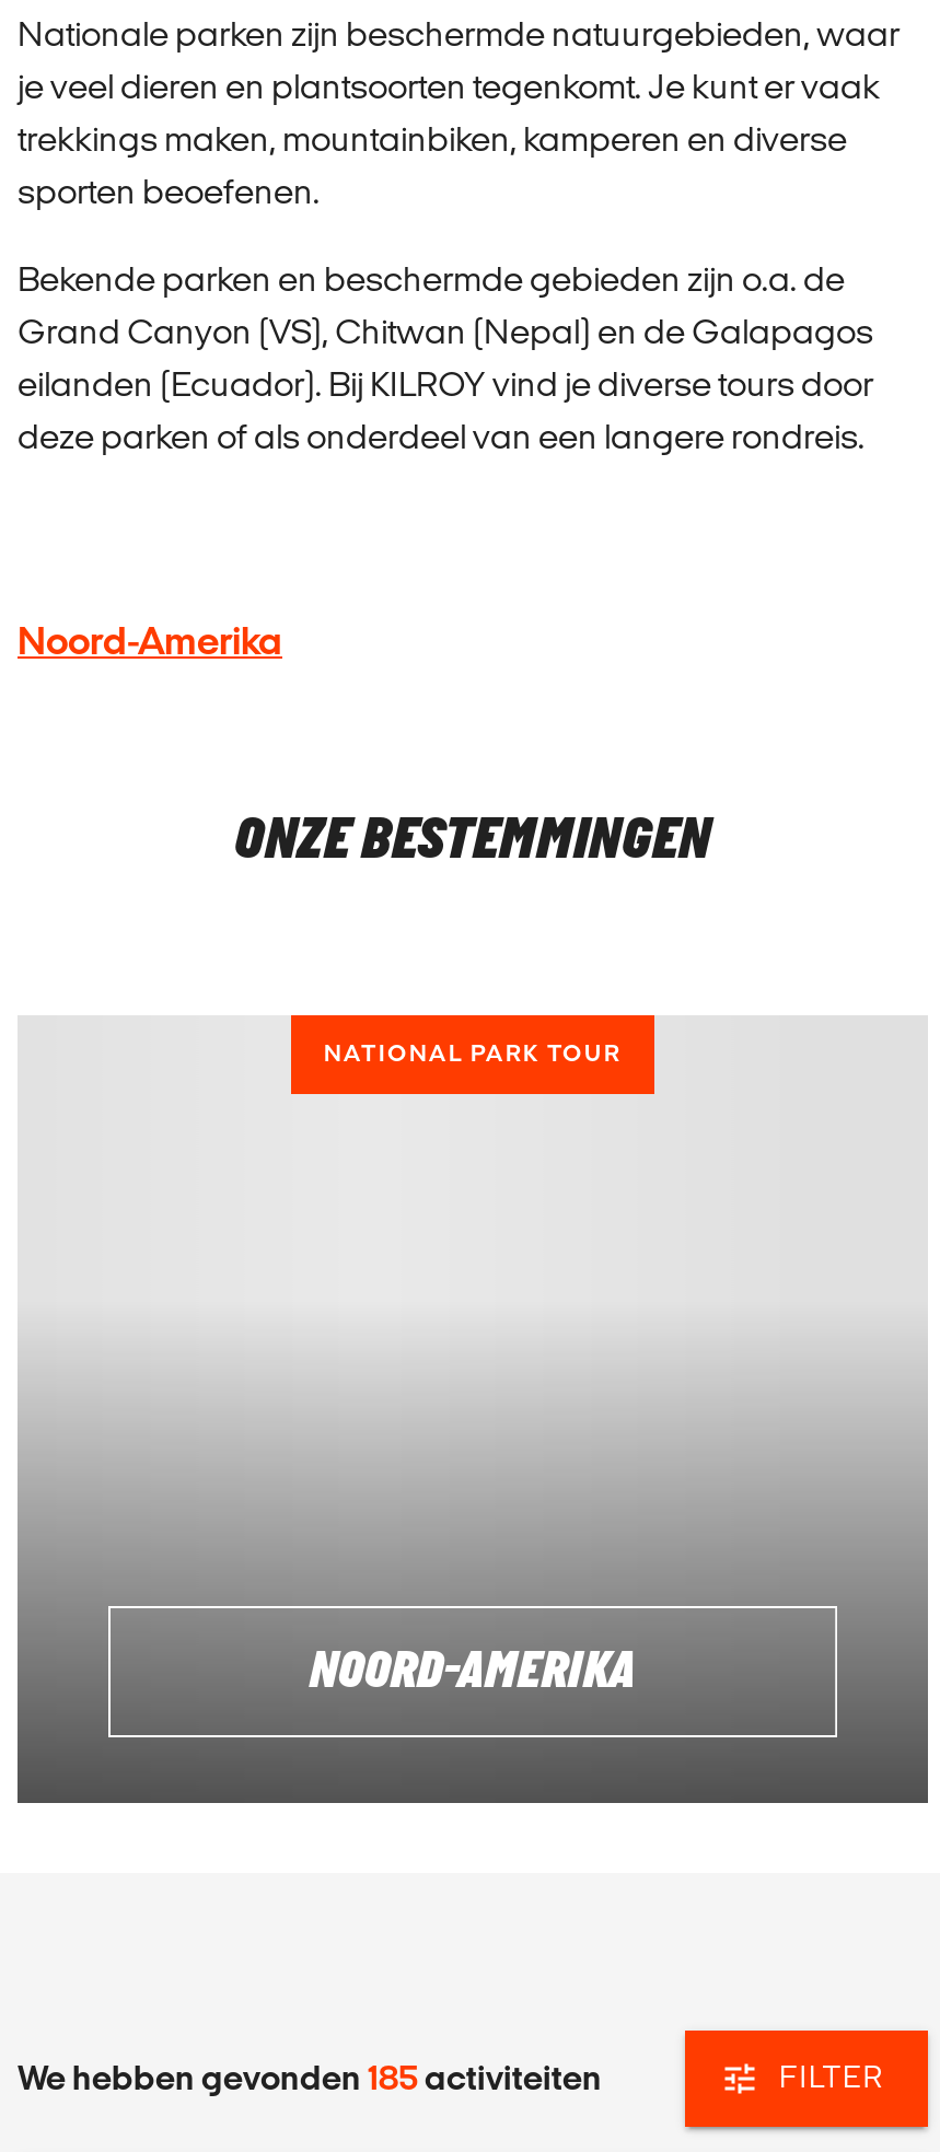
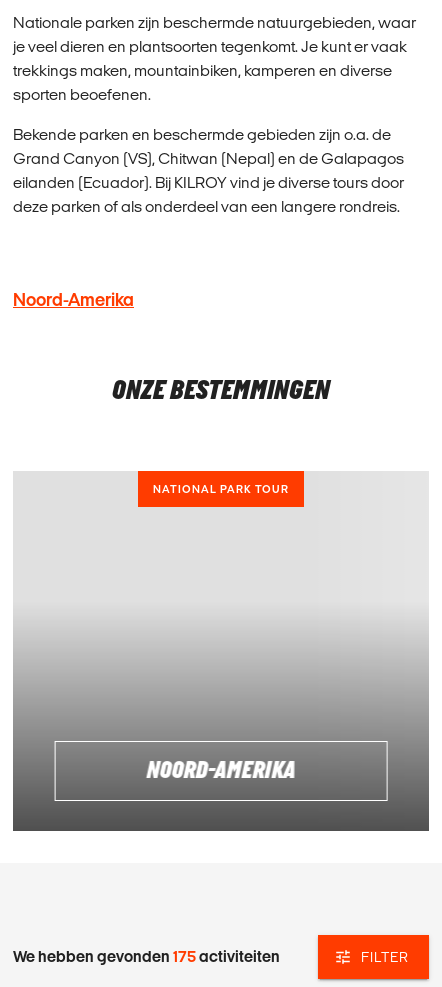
- We hebben gevonden 185 activiteiten
+ We hebben gevonden 175 activiteiten
